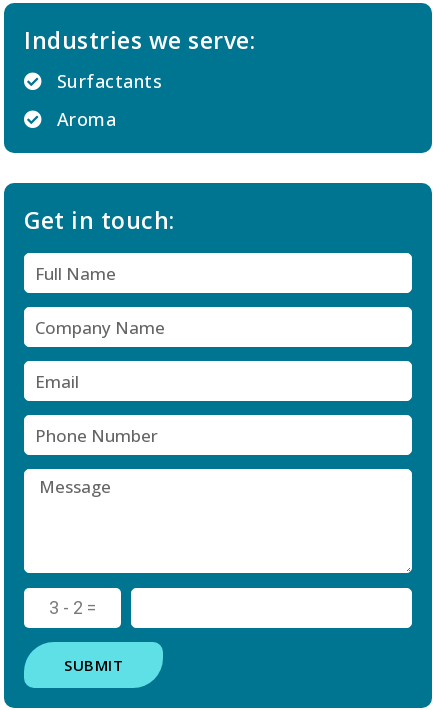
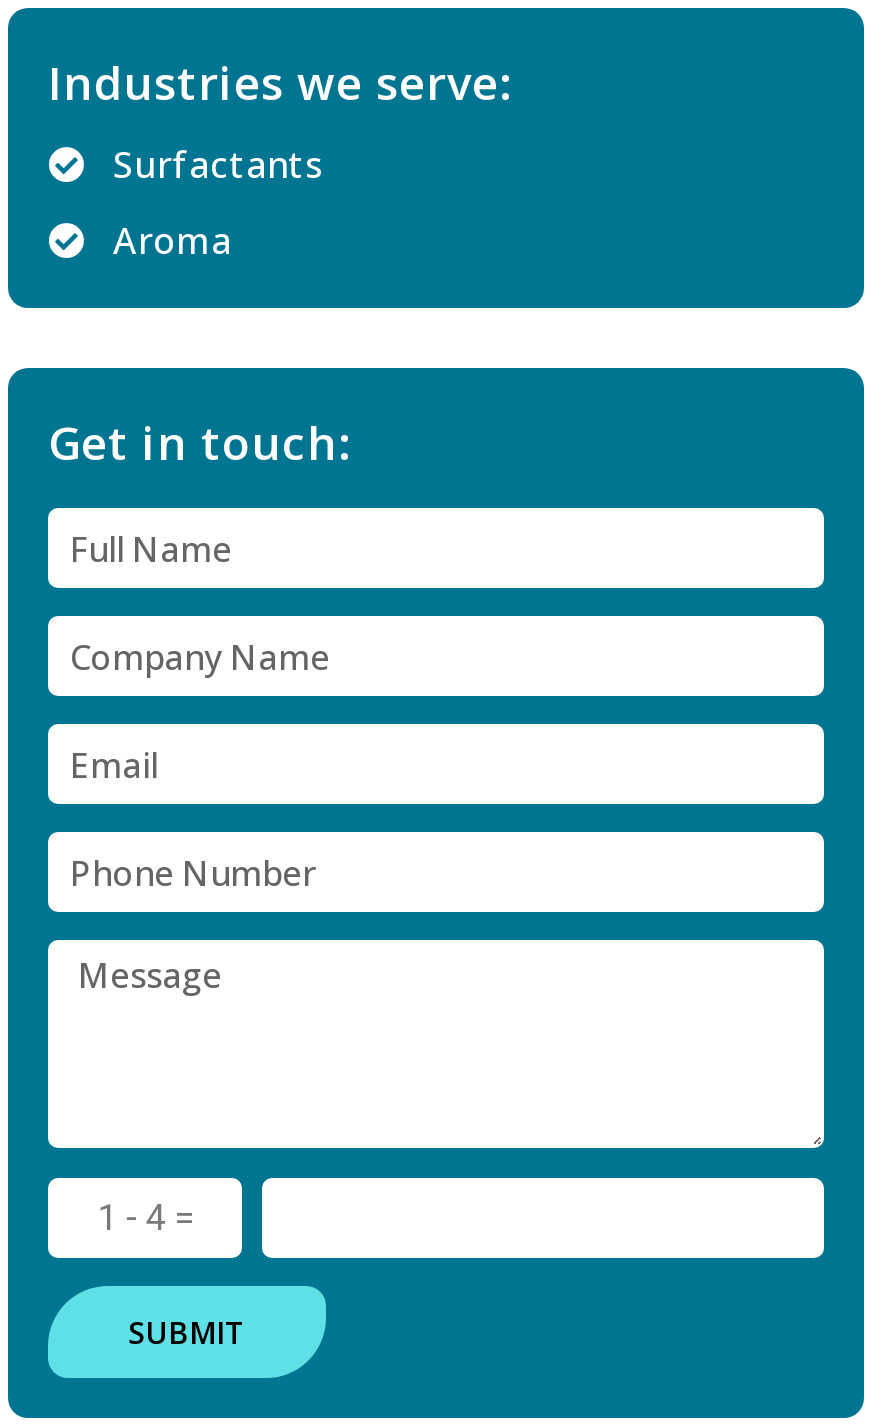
- 3 - 2 =
+ 1 - 4 =
